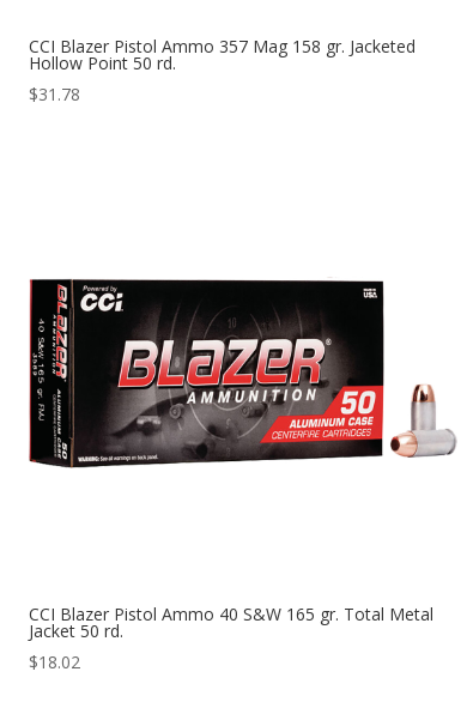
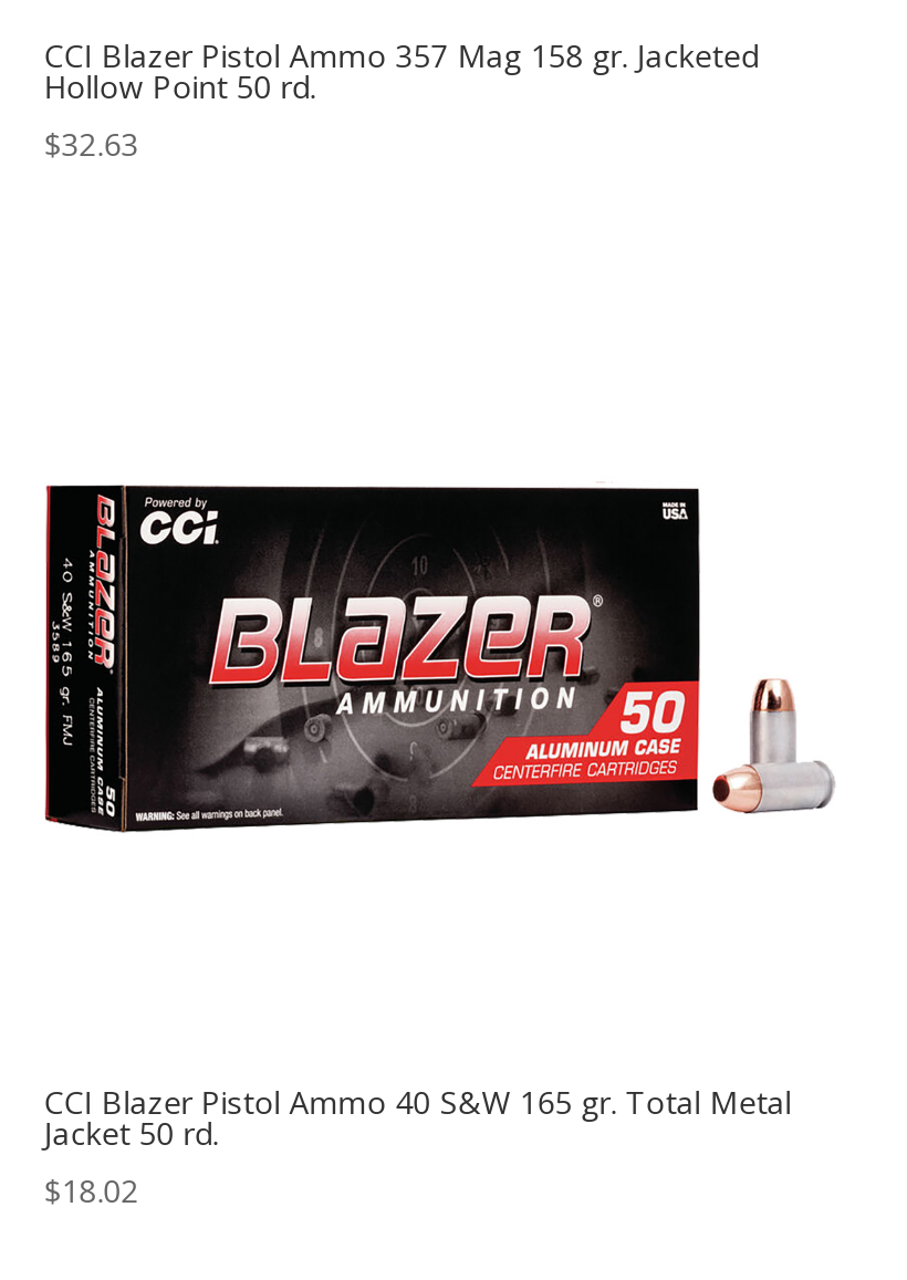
- $31.78
+ $32.63
